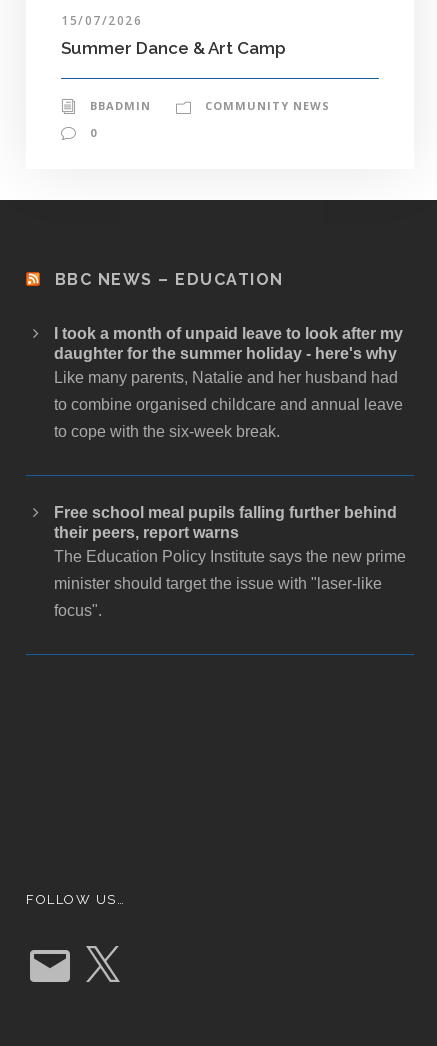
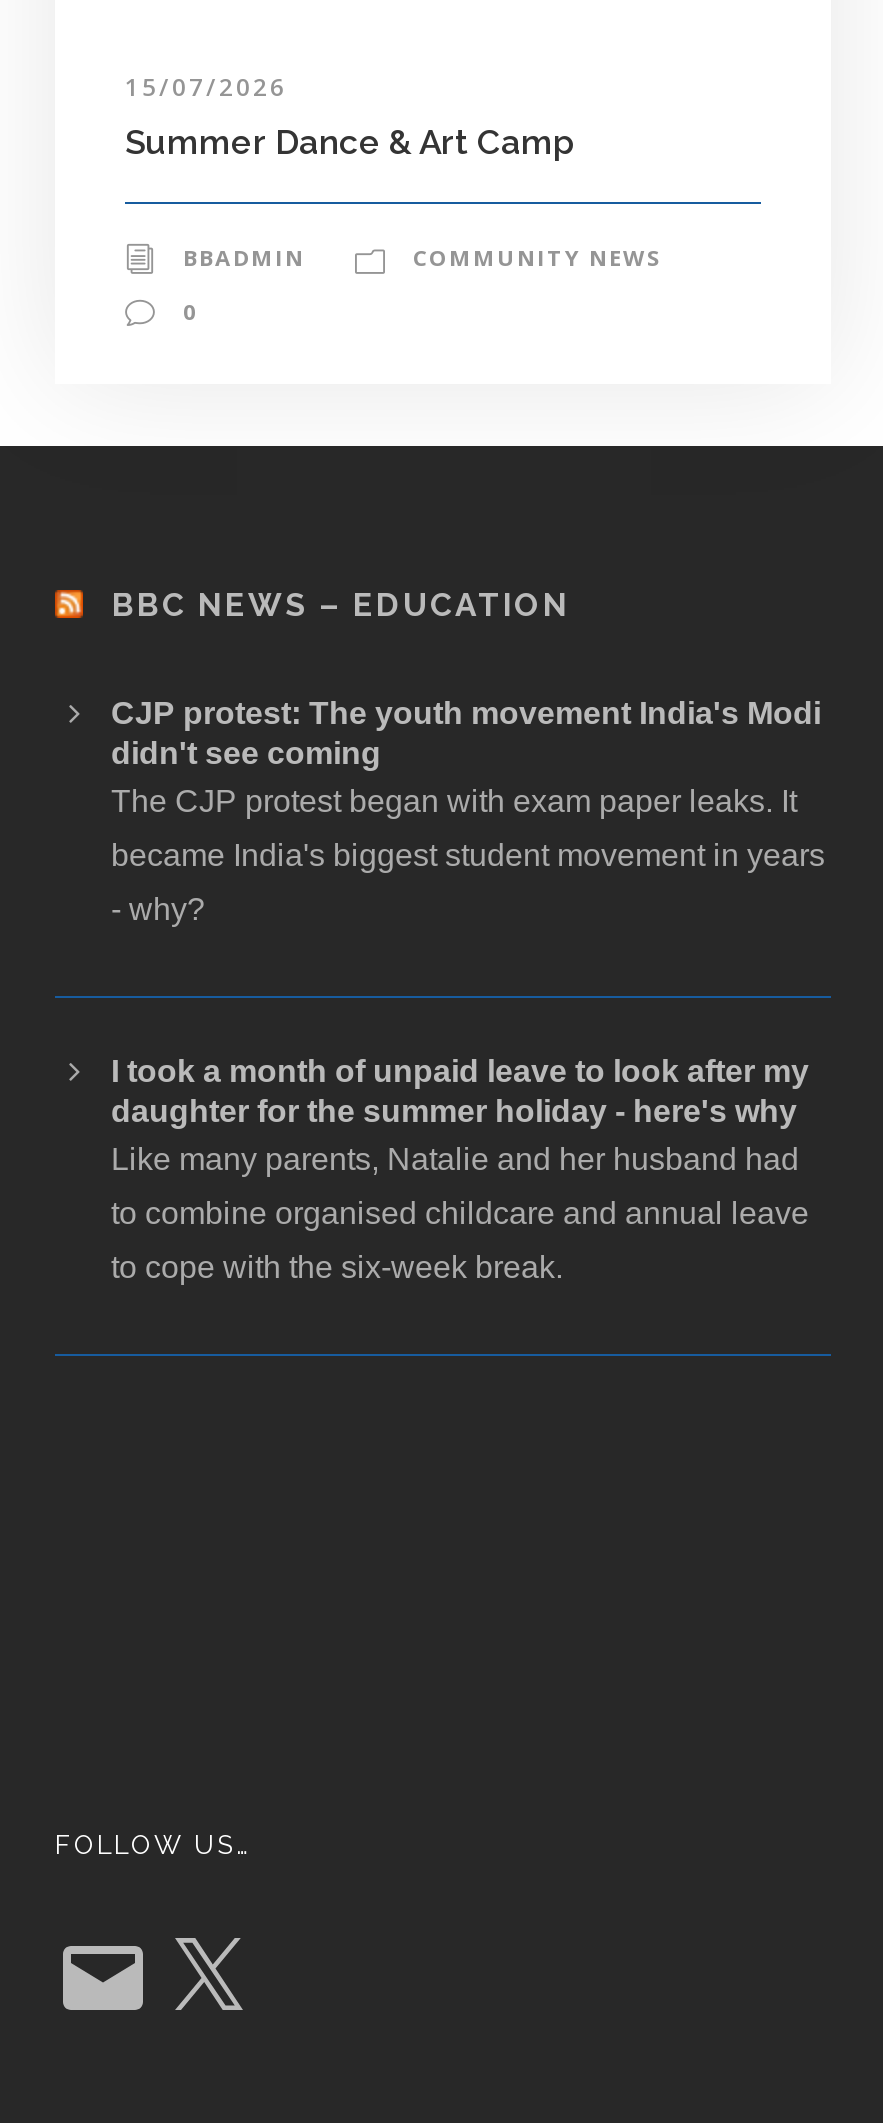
+ CJP protest: The youth movement India's Modi
+ didn't see coming
+ The CJP protest began with exam paper leaks. It
+ became India's biggest student movement in years
+ - why?

moved down: I took a month of unpaid leave to look after my | daughter for the summer holiday - here's why | Like many parents, Natalie and her husband had | to combine organised childcare and annual leave | to cope with the six-week break.

- Free school meal pupils falling further behind
- their peers, report warns
- The Education Policy Institute says the new prime
- minister should target the issue with "laser-like
- focus".
